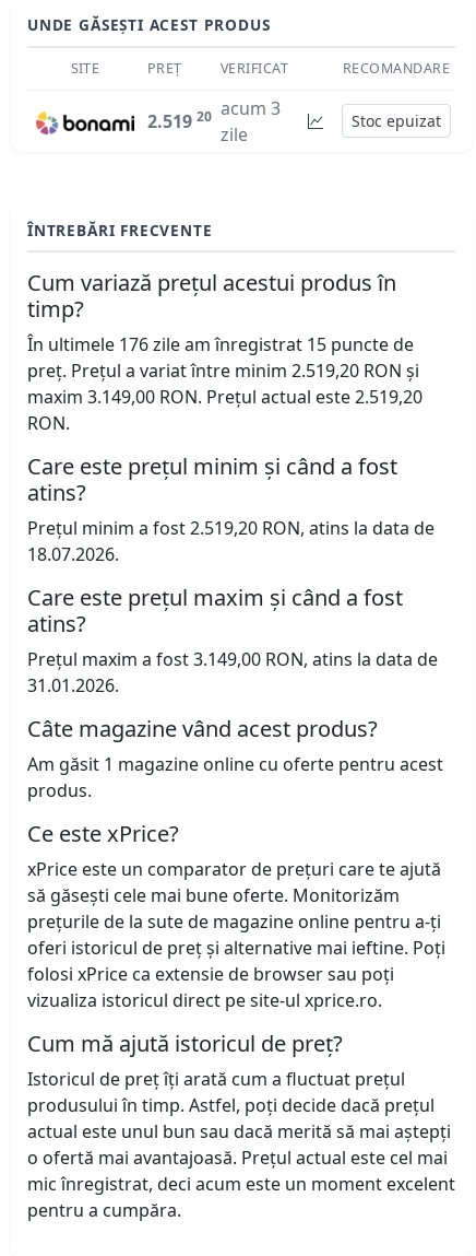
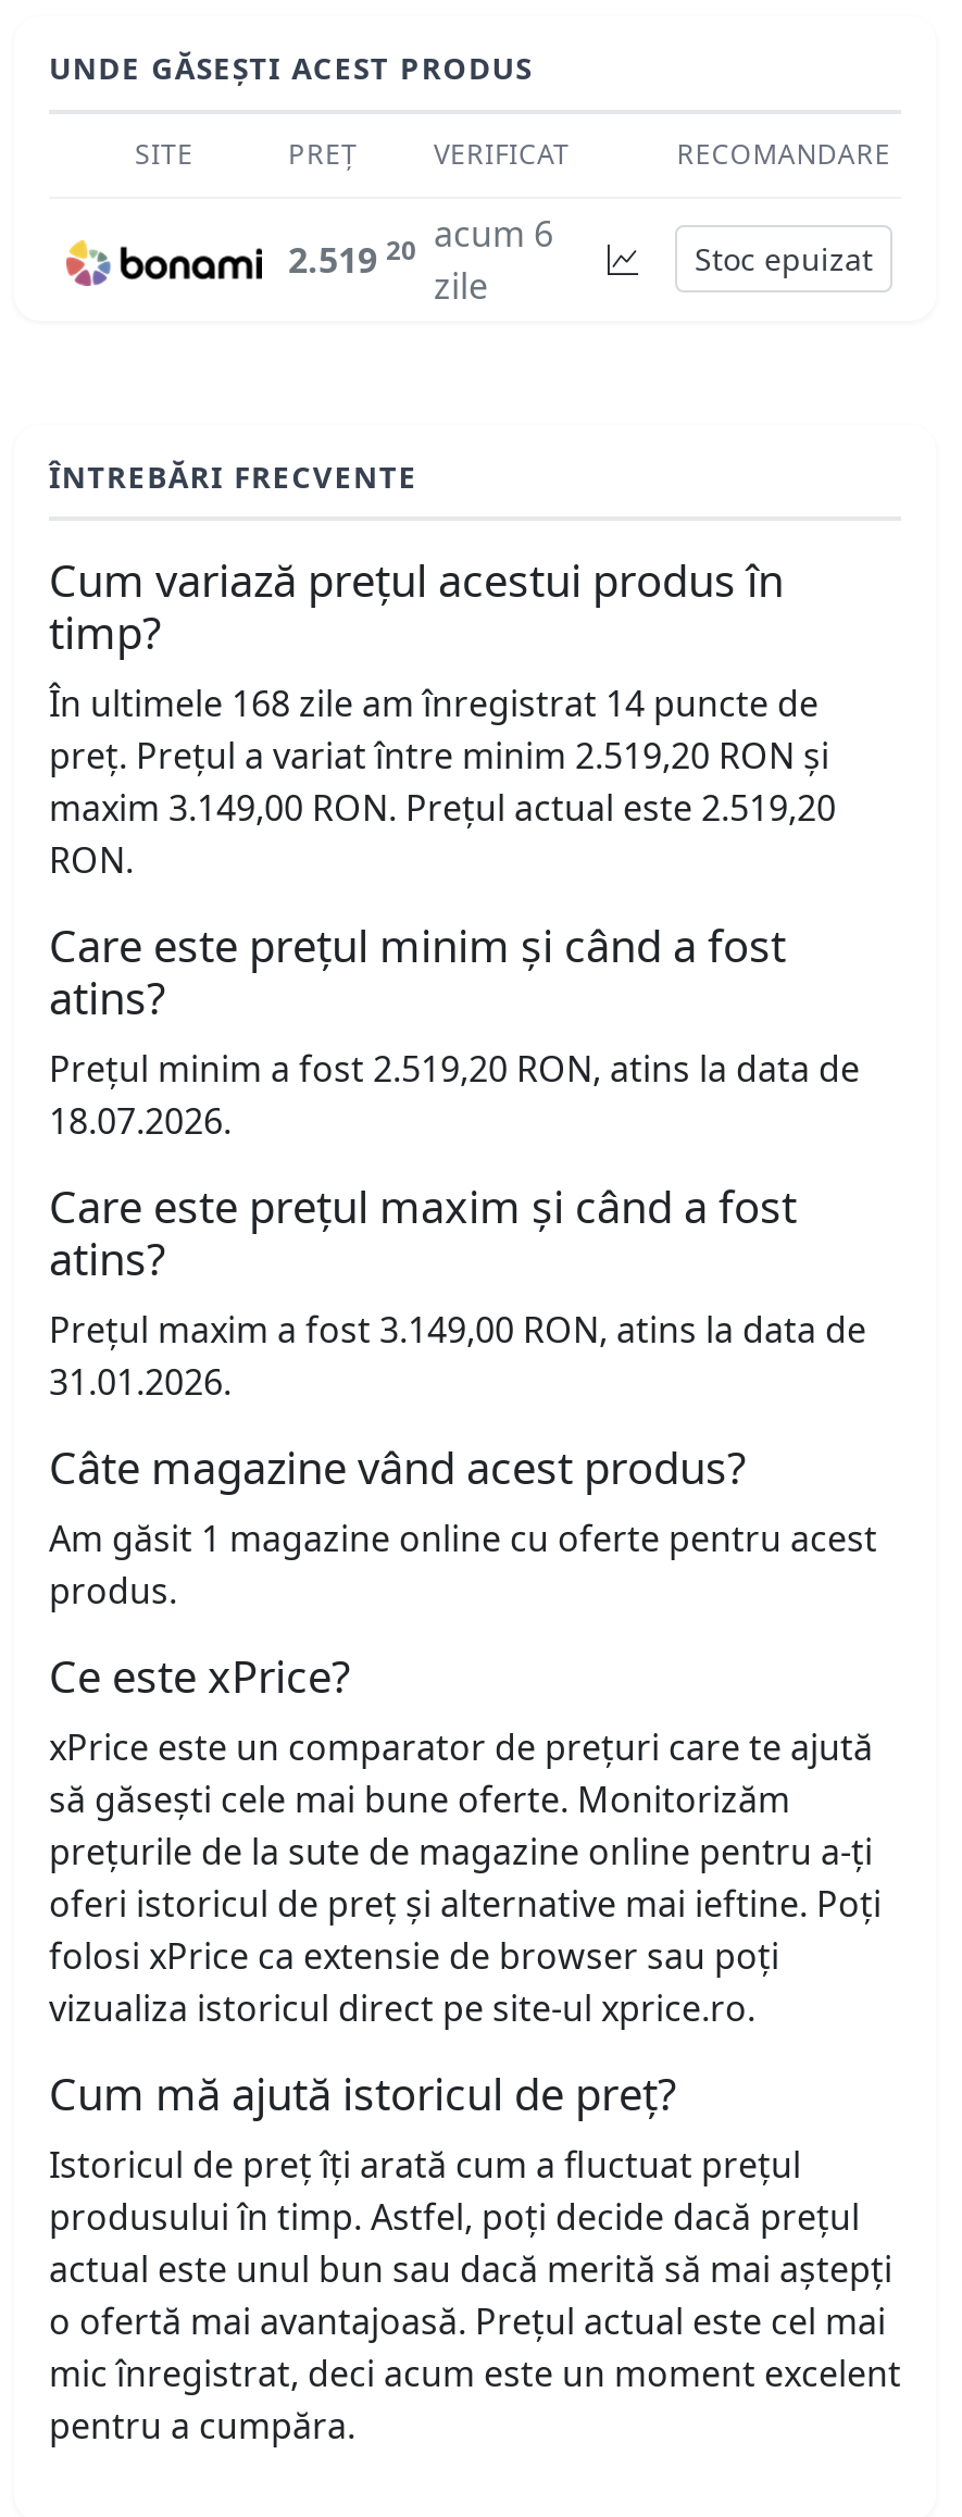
- 2.519 20 acum 3
+ 2.519 20 acum 6

- În ultimele 176 zile am înregistrat 15 puncte de
+ În ultimele 168 zile am înregistrat 14 puncte de
